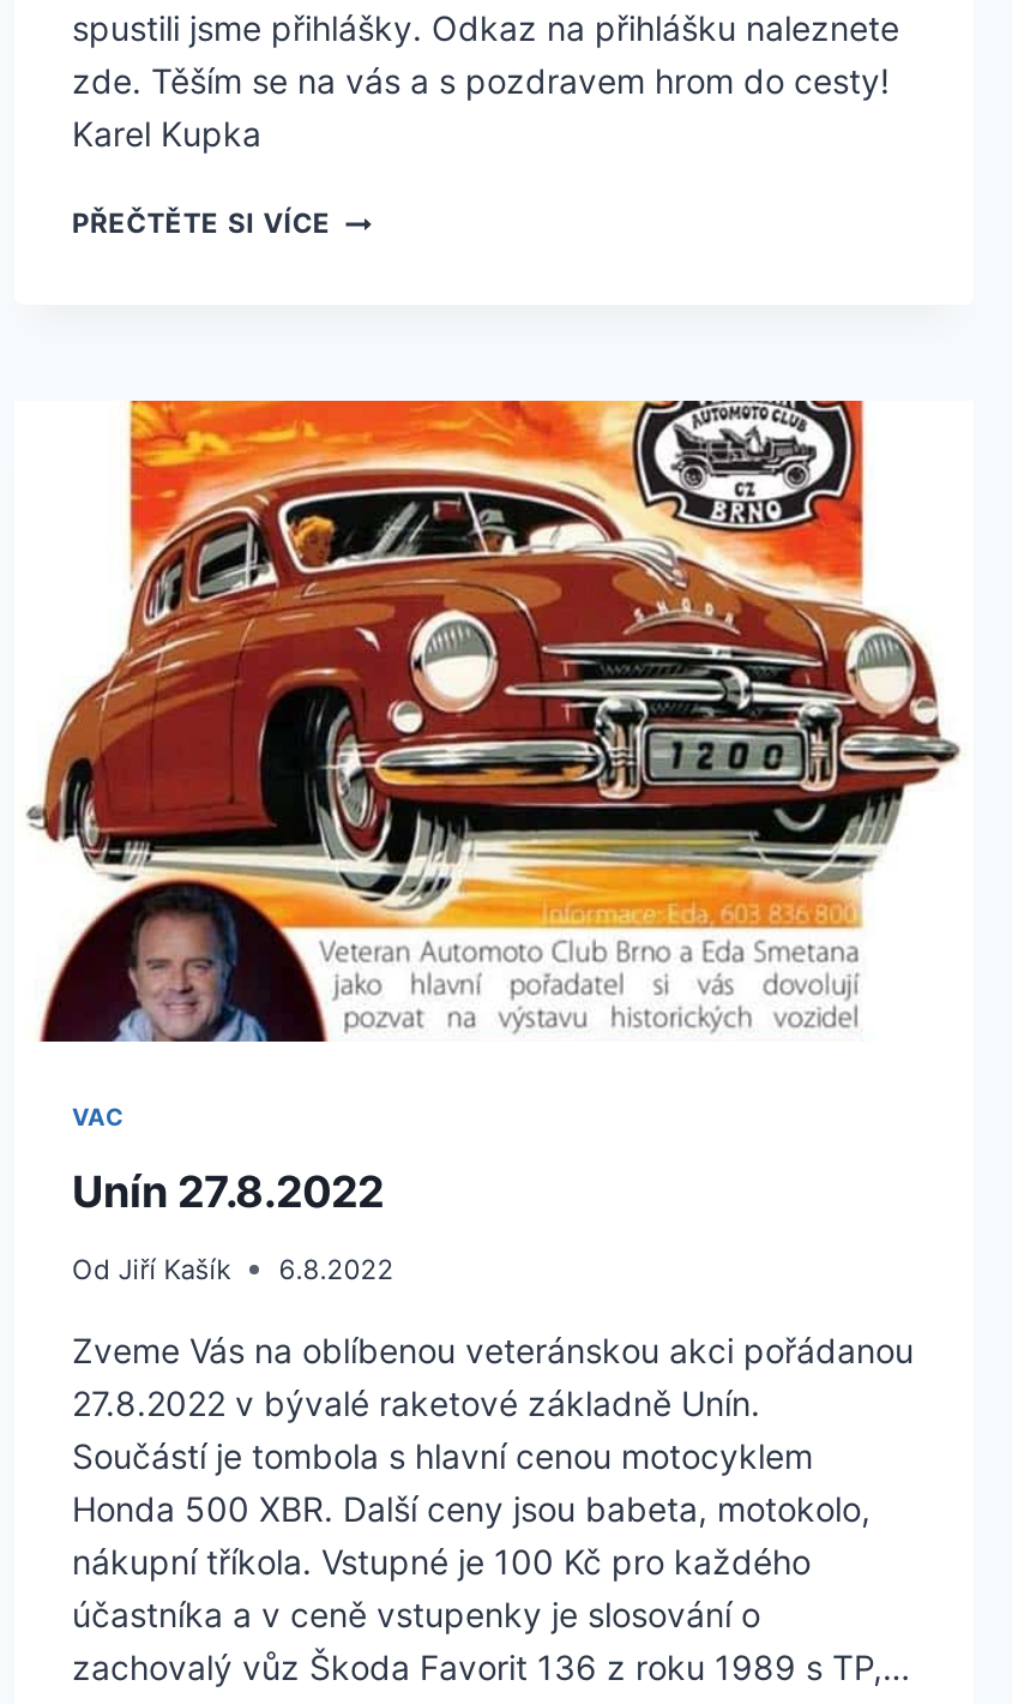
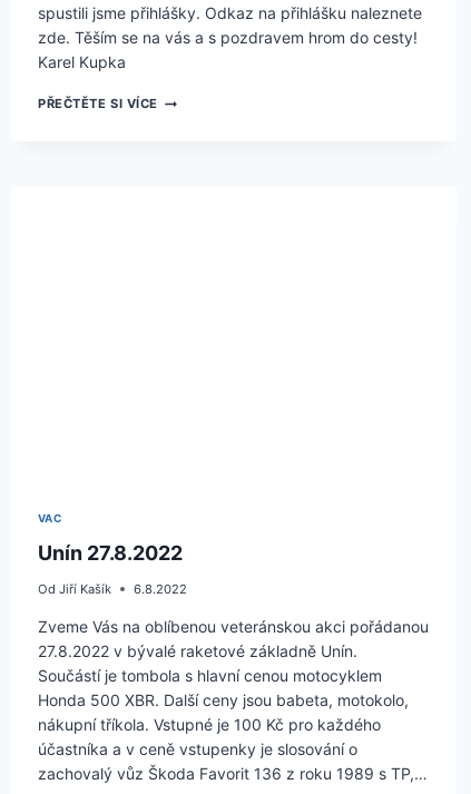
- [image]
